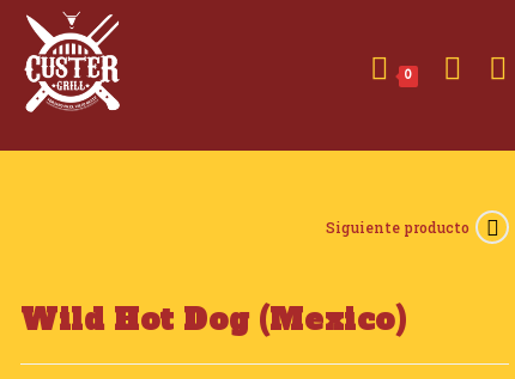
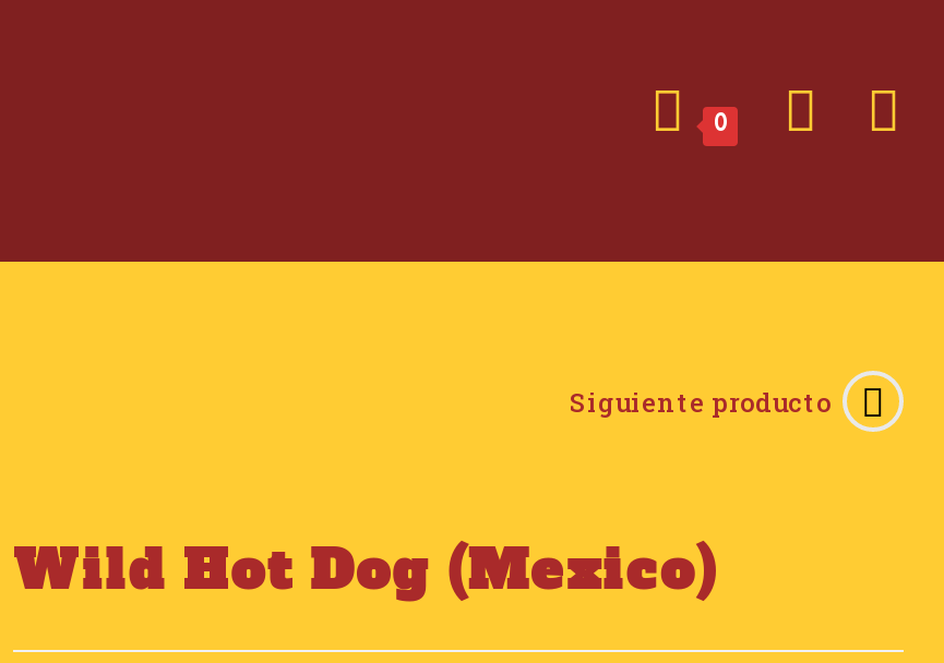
- [image]
